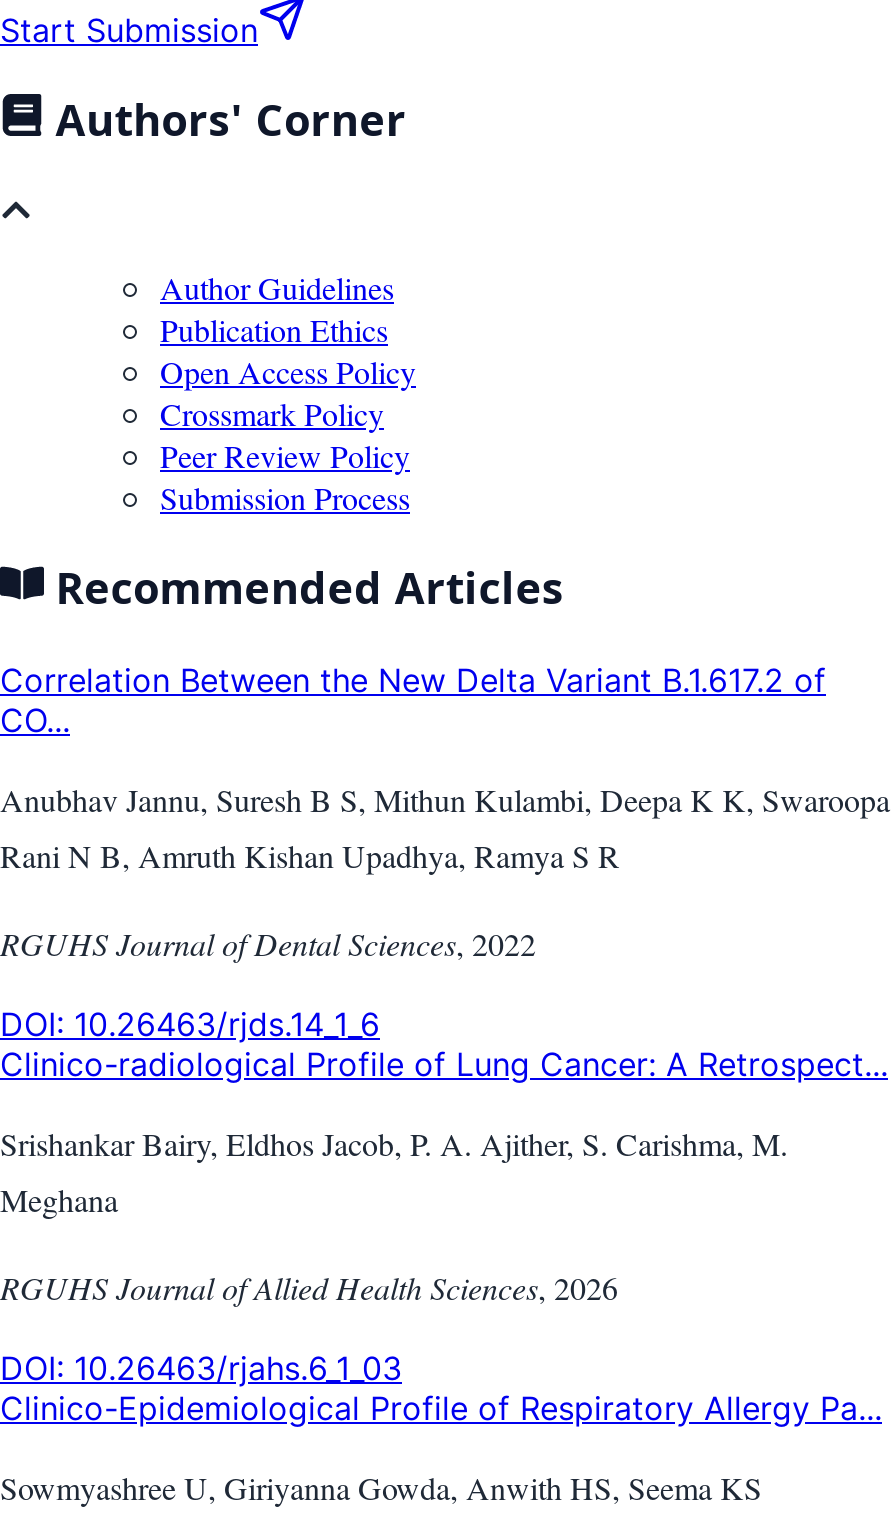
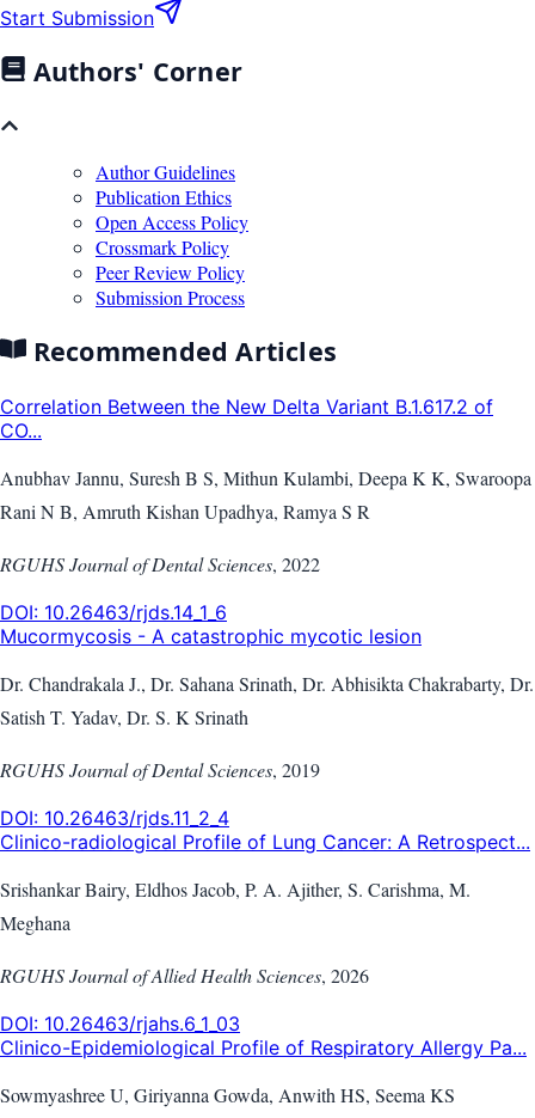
+ Mucormycosis - A catastrophic mycotic lesion
+ Dr. Chandrakala J., Dr. Sahana Srinath, Dr. Abhisikta Chakrabarty, Dr.
+ Satish T. Yadav, Dr. S. K Srinath
+ RGUHS Journal of Dental Sciences, 2019
+ DOI: 10.26463/rjds.11_2_4
